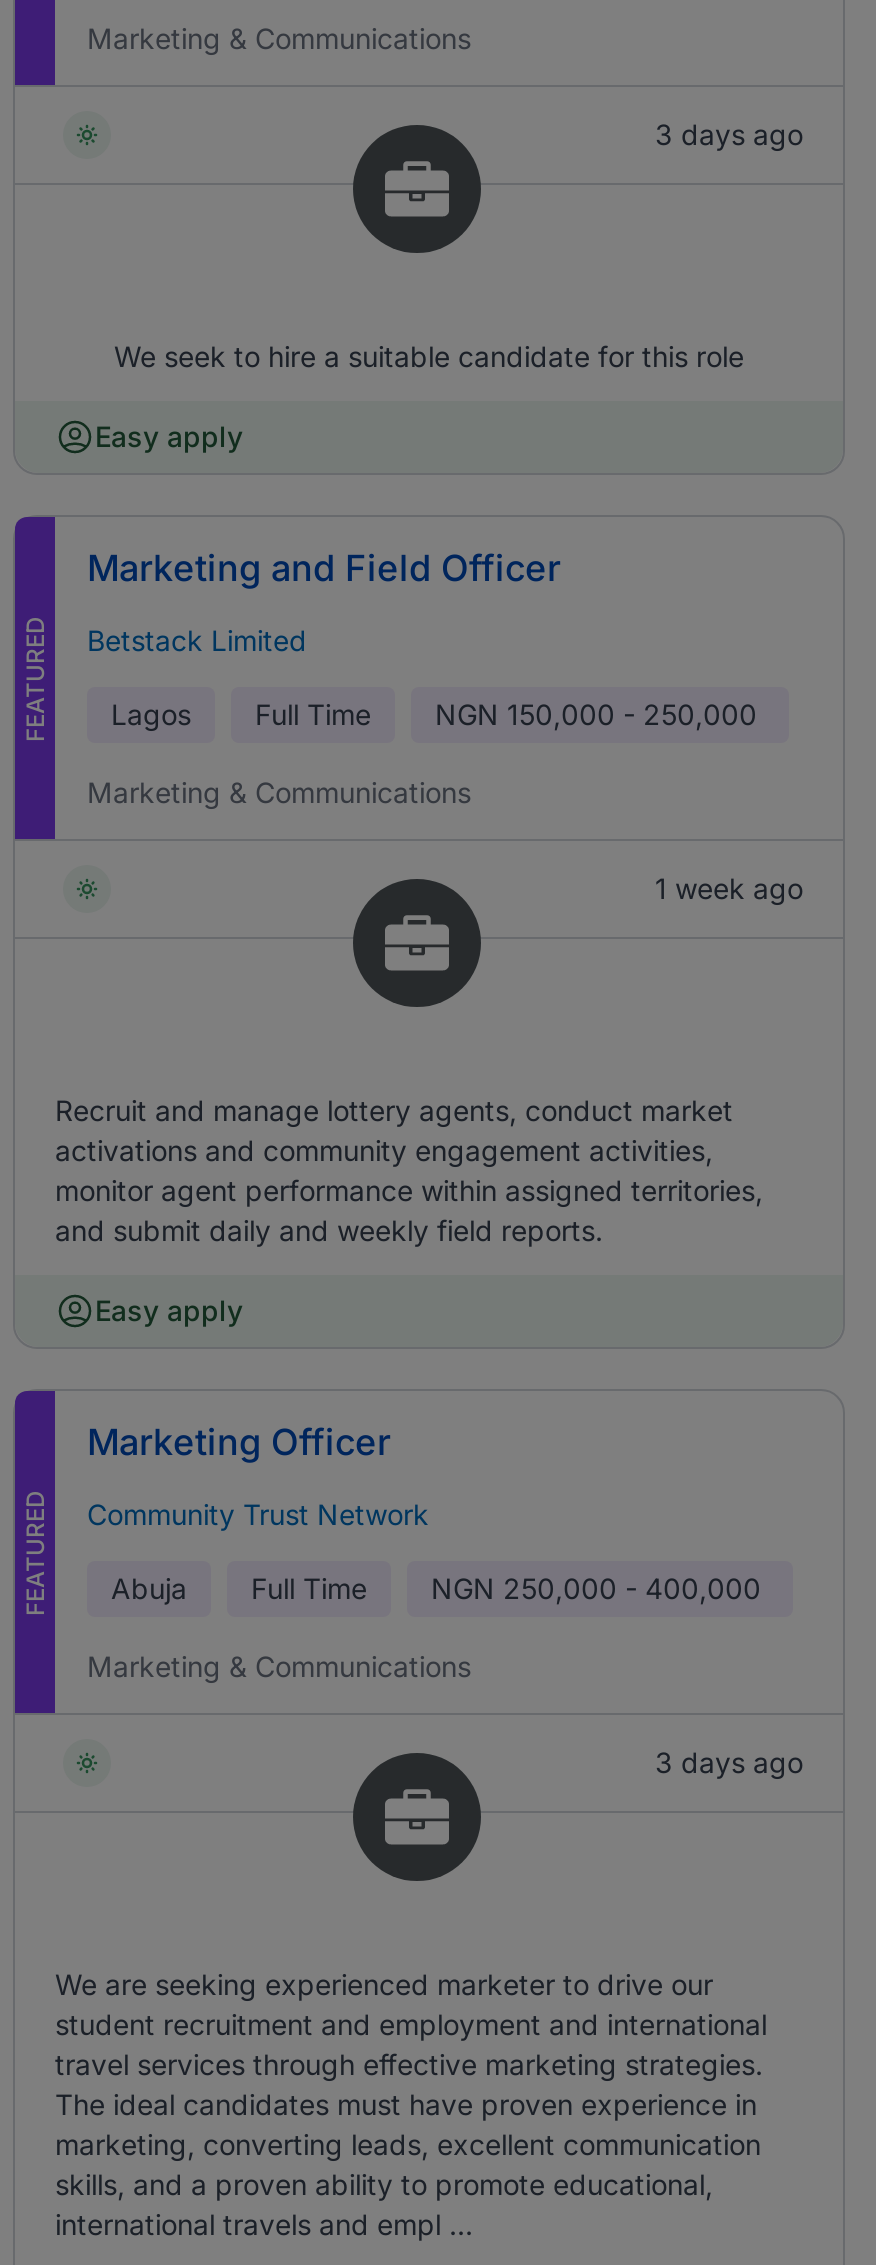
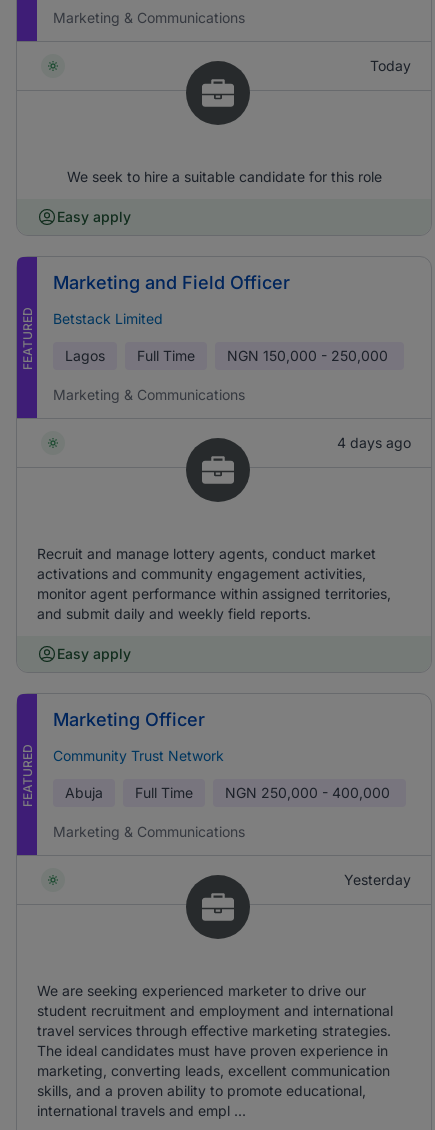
- 3 days ago
+ Today

- 1 week ago
+ 4 days ago

- 3 days ago
+ Yesterday
